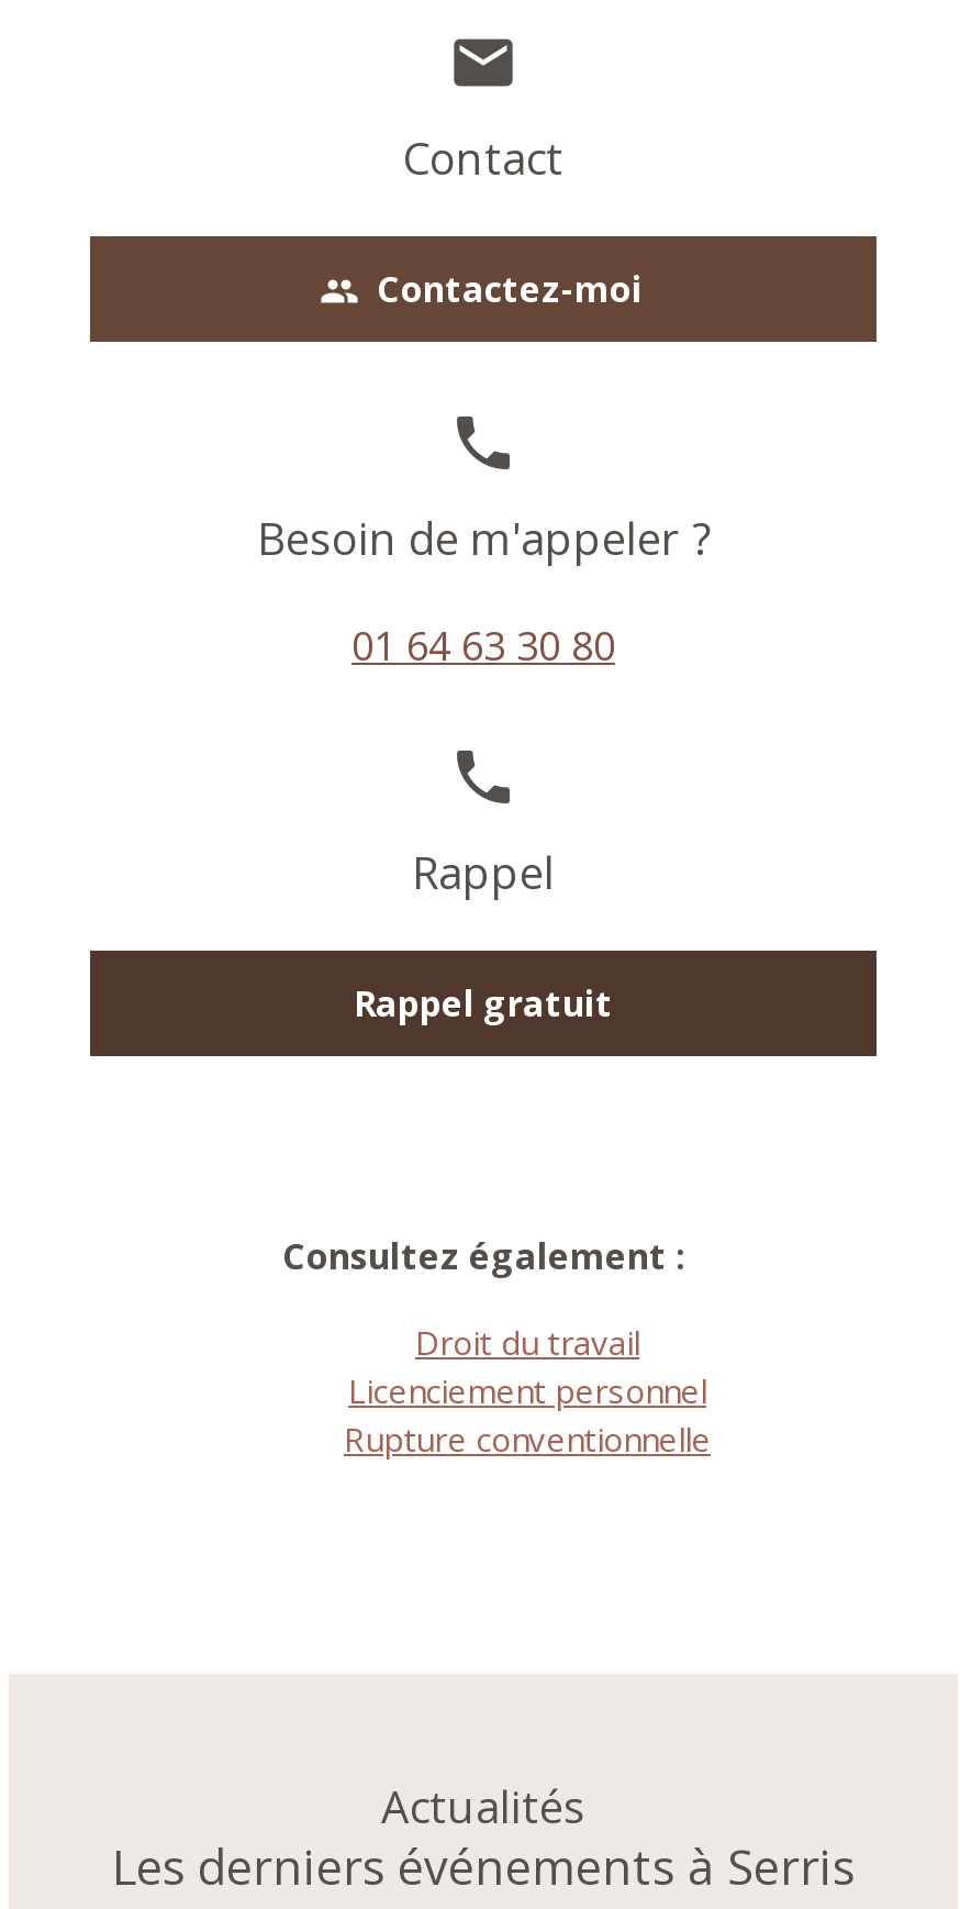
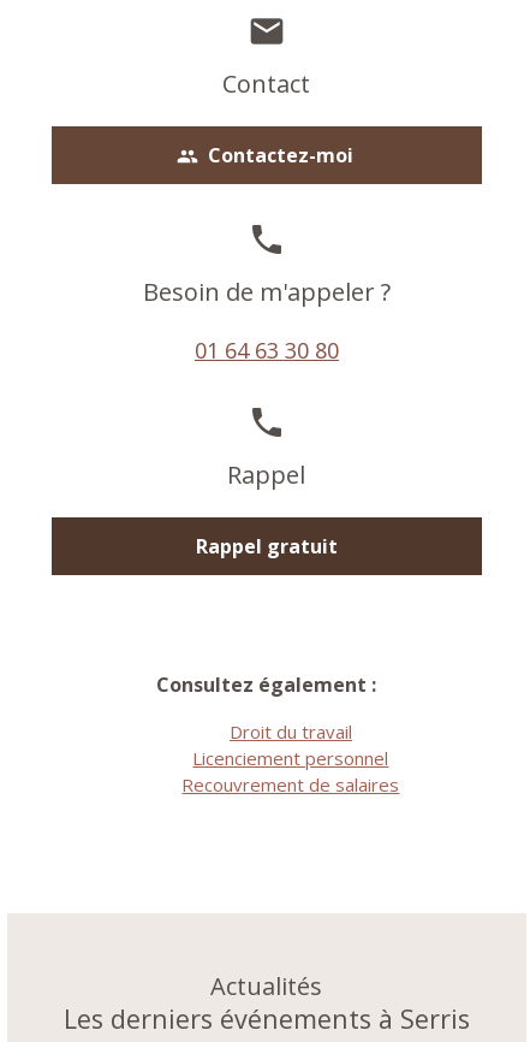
- Rupture conventionnelle
+ Recouvrement de salaires
